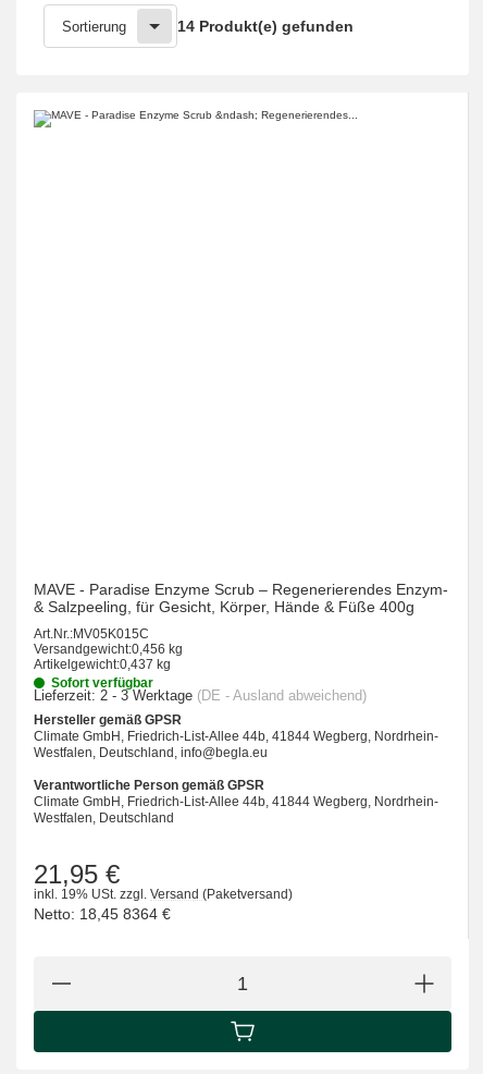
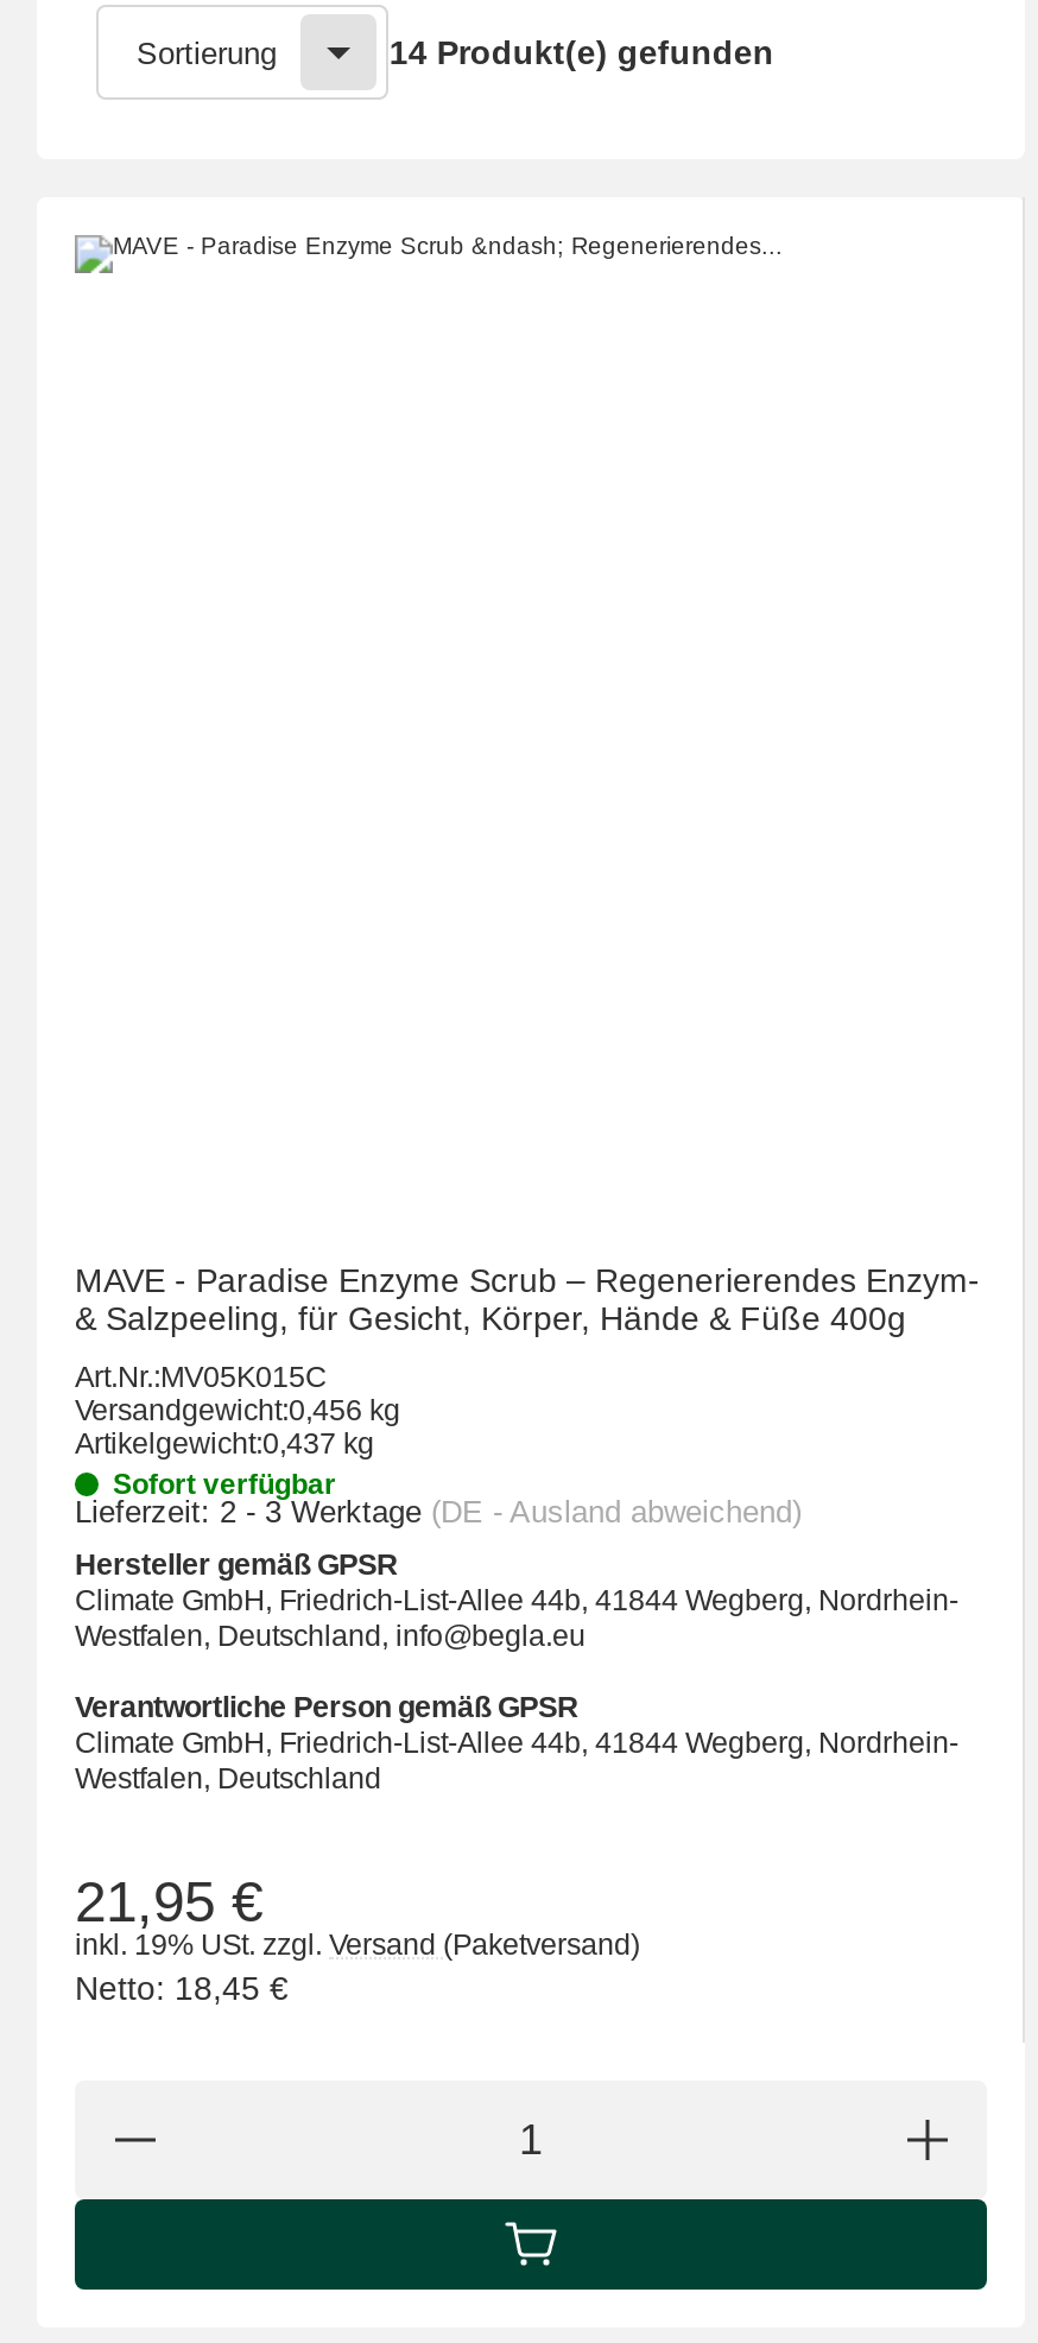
- Netto: 18,45 8364 €
+ Netto: 18,45 €
